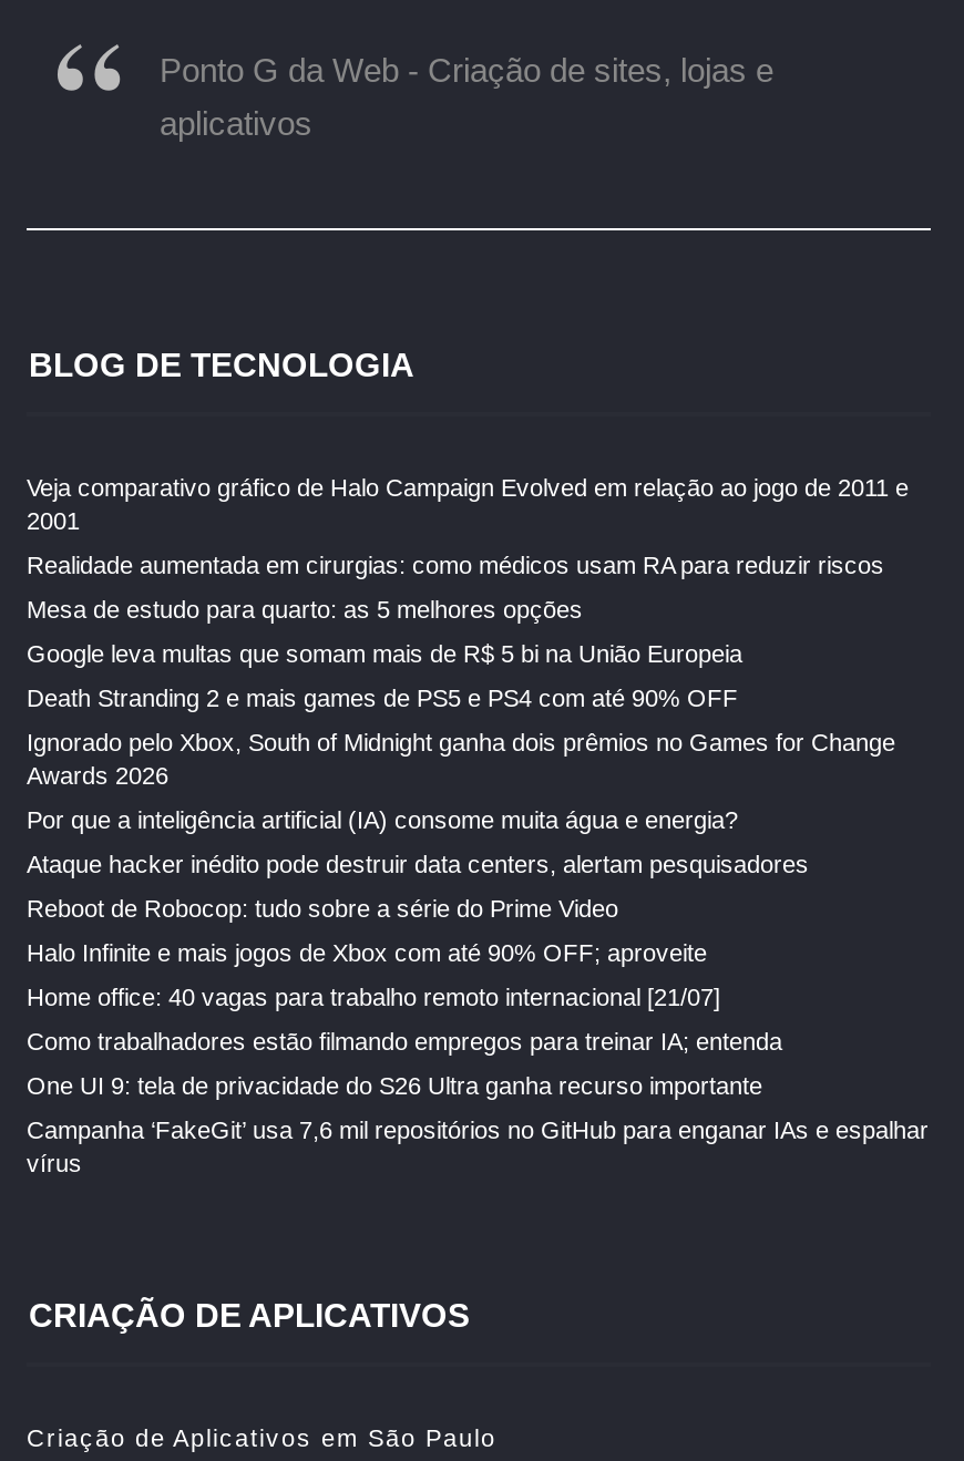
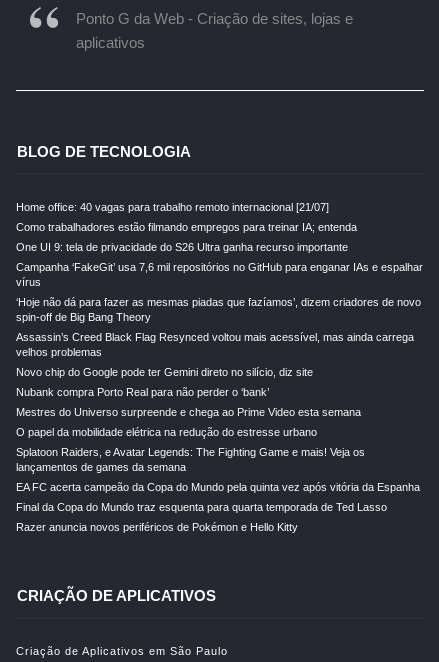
- Veja comparativo gráfico de Halo Campaign Evolved em relação ao jogo de 2011 e
- 2001
- Realidade aumentada em cirurgias: como médicos usam RA para reduzir riscos
- Mesa de estudo para quarto: as 5 melhores opções
- Google leva multas que somam mais de R$ 5 bi na União Europeia
- Death Stranding 2 e mais games de PS5 e PS4 com até 90% OFF
- Ignorado pelo Xbox, South of Midnight ganha dois prêmios no Games for Change
- Awards 2026
- Por que a inteligência artificial (IA) consome muita água e energia?
- Ataque hacker inédito pode destruir data centers, alertam pesquisadores
- Reboot de Robocop: tudo sobre a série do Prime Video
- Halo Infinite e mais jogos de Xbox com até 90% OFF; aproveite

moved up: Home office: 40 vagas para trabalho remoto internacional [21/07] | Como trabalhadores estão filmando empregos para treinar IA; entenda | One UI 9: tela de privacidade do S26 Ultra ganha recurso importante | Campanha ‘FakeGit’ usa 7,6 mil repositórios no GitHub para enganar IAs e espalhar | vírus

+ ‘Hoje não dá para fazer as mesmas piadas que fazíamos’, dizem criadores de novo
+ spin-off de Big Bang Theory
+ Assassin’s Creed Black Flag Resynced voltou mais acessível, mas ainda carrega
+ velhos problemas
+ Novo chip do Google pode ter Gemini direto no silício, diz site
+ Nubank compra Porto Real para não perder o ‘bank’
+ Mestres do Universo surpreende e chega ao Prime Video esta semana
+ O papel da mobilidade elétrica na redução do estresse urbano
+ Splatoon Raiders, e Avatar Legends: The Fighting Game e mais! Veja os
+ lançamentos de games da semana
+ EA FC acerta campeão da Copa do Mundo pela quinta vez após vitória da Espanha
+ Final da Copa do Mundo traz esquenta para quarta temporada de Ted Lasso
+ Razer anuncia novos periféricos de Pokémon e Hello Kitty
